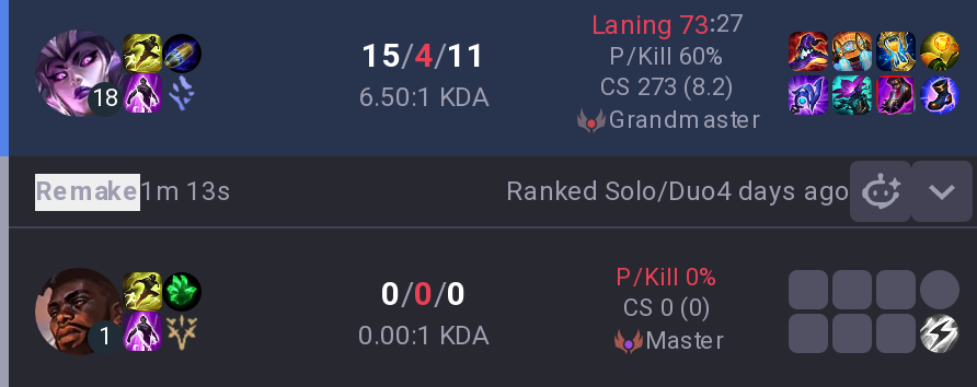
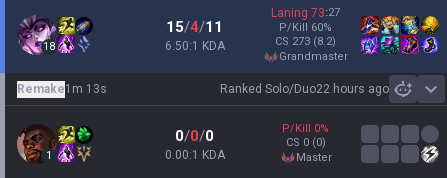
- Ranked Solo/Duo4 days ago
+ Ranked Solo/Duo22 hours ago
